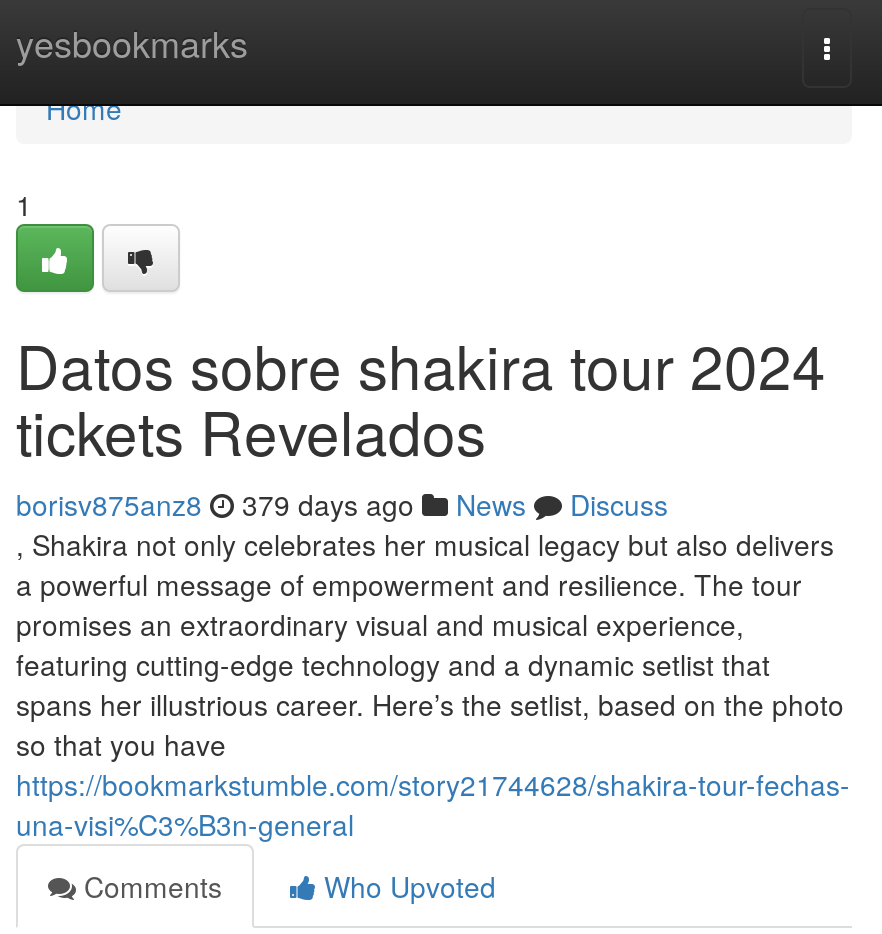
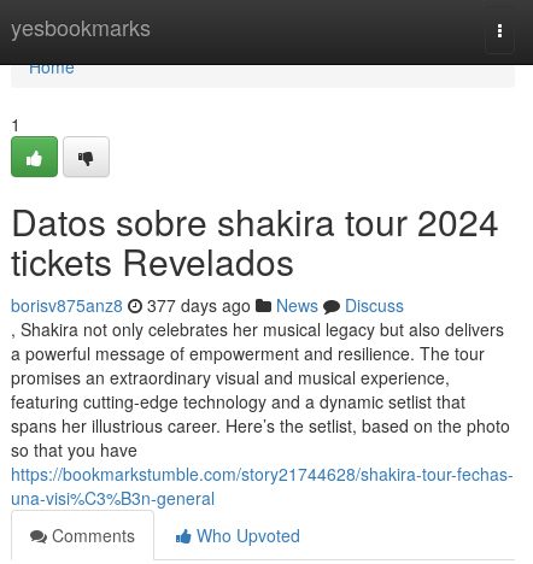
- borisv875anz8 379 days ago News Discuss
+ borisv875anz8 377 days ago News Discuss
